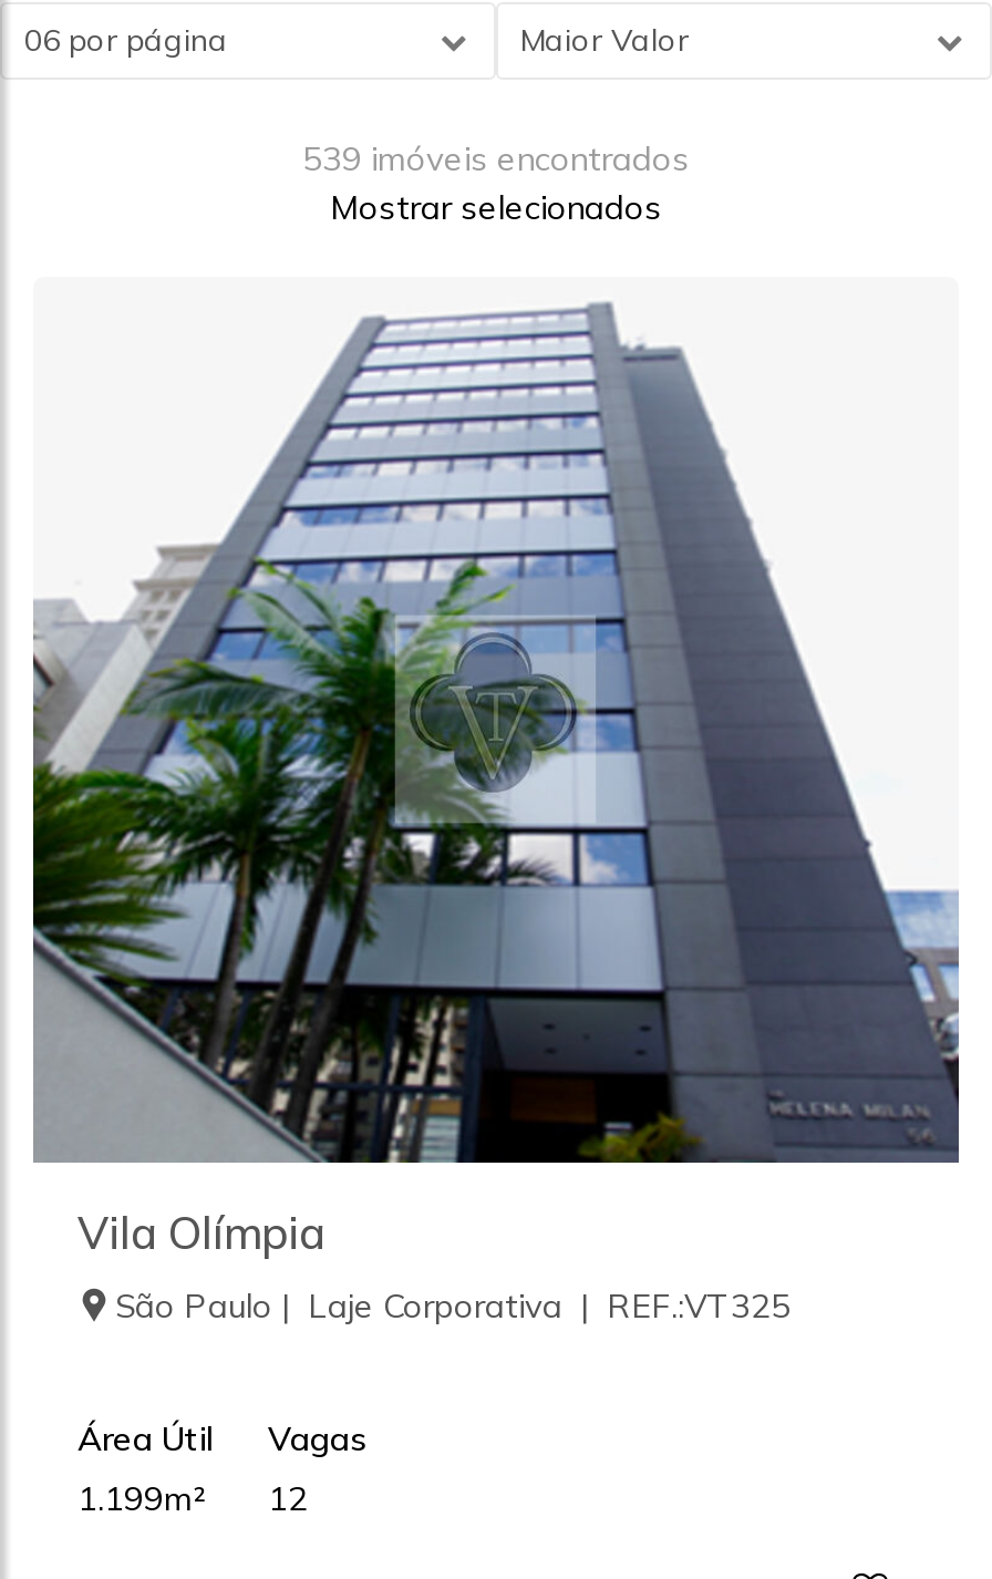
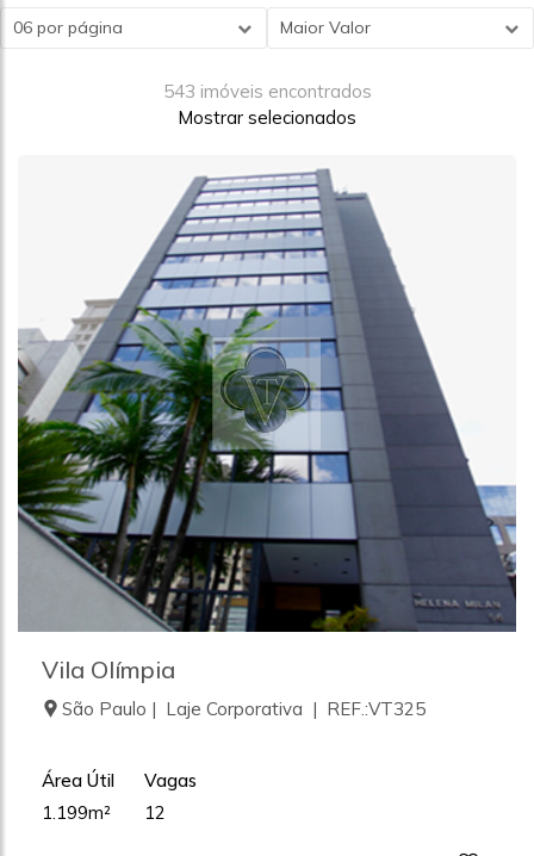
- 539 imóveis encontrados
+ 543 imóveis encontrados
